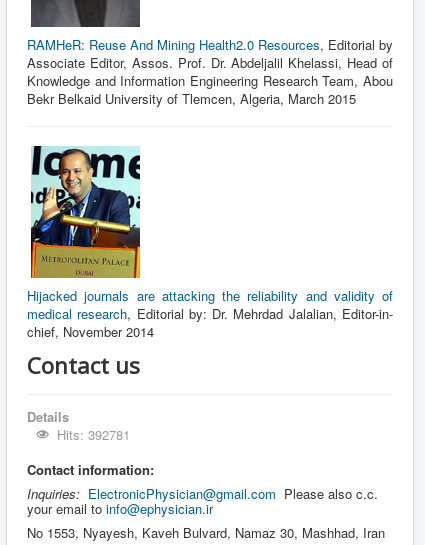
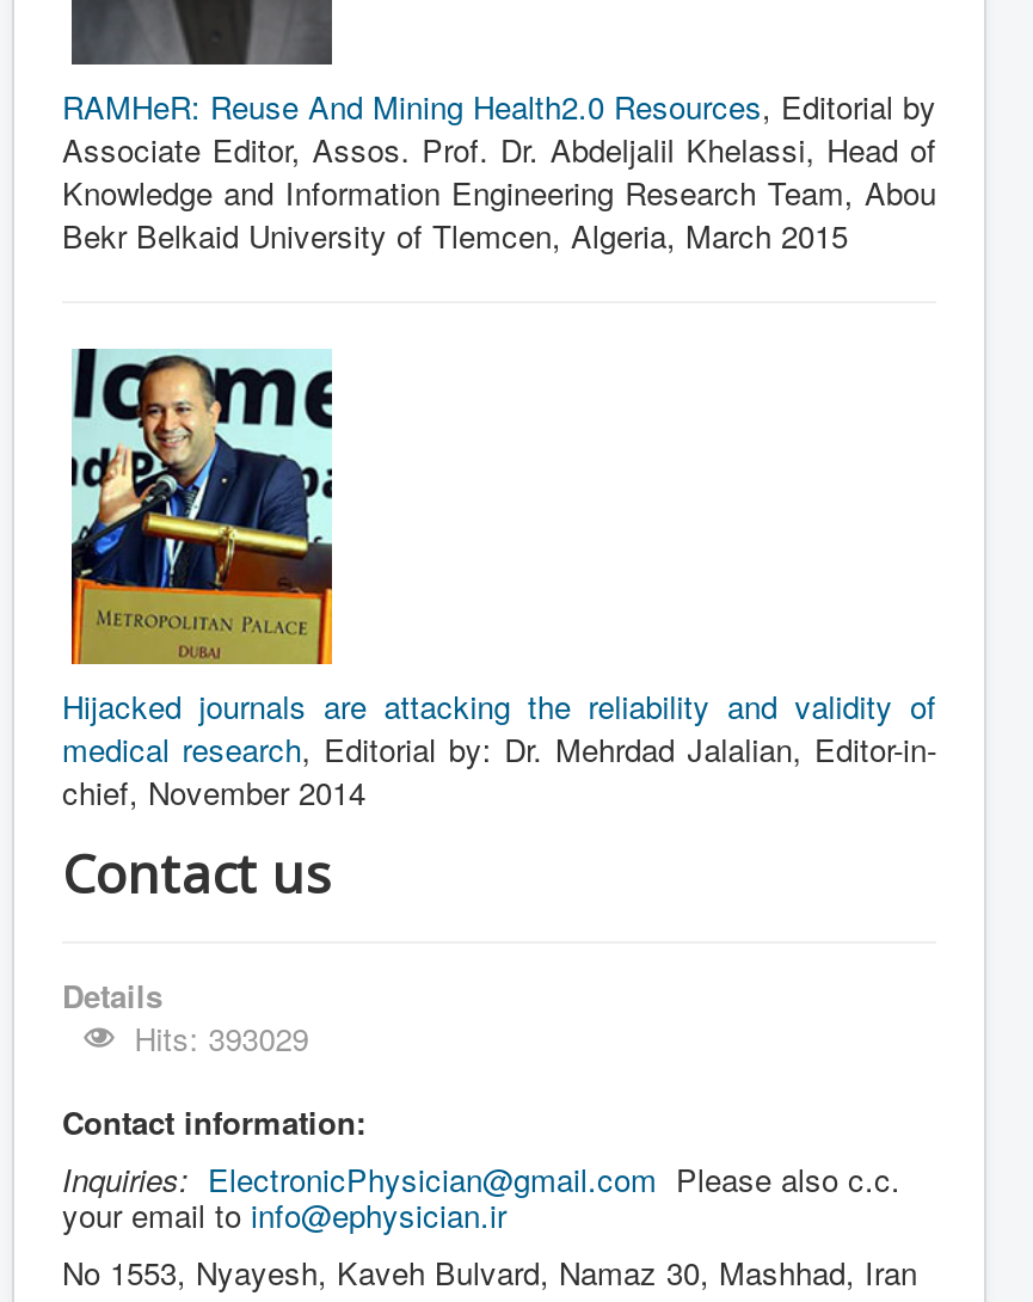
- Hits: 392781
+ Hits: 393029
